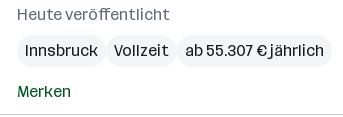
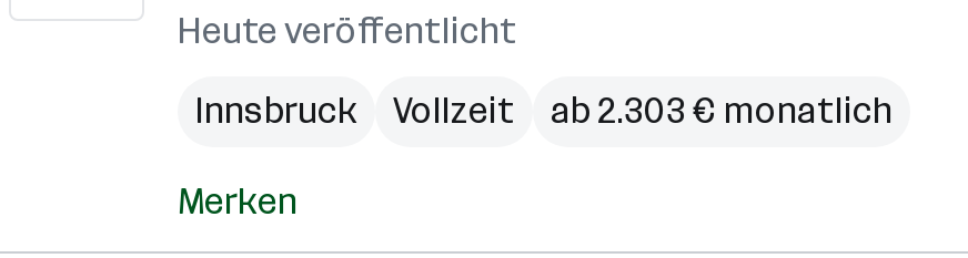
- Innsbruck Vollzeit ab 55.307 € jährlich
+ Innsbruck Vollzeit ab 2.303 € monatlich
